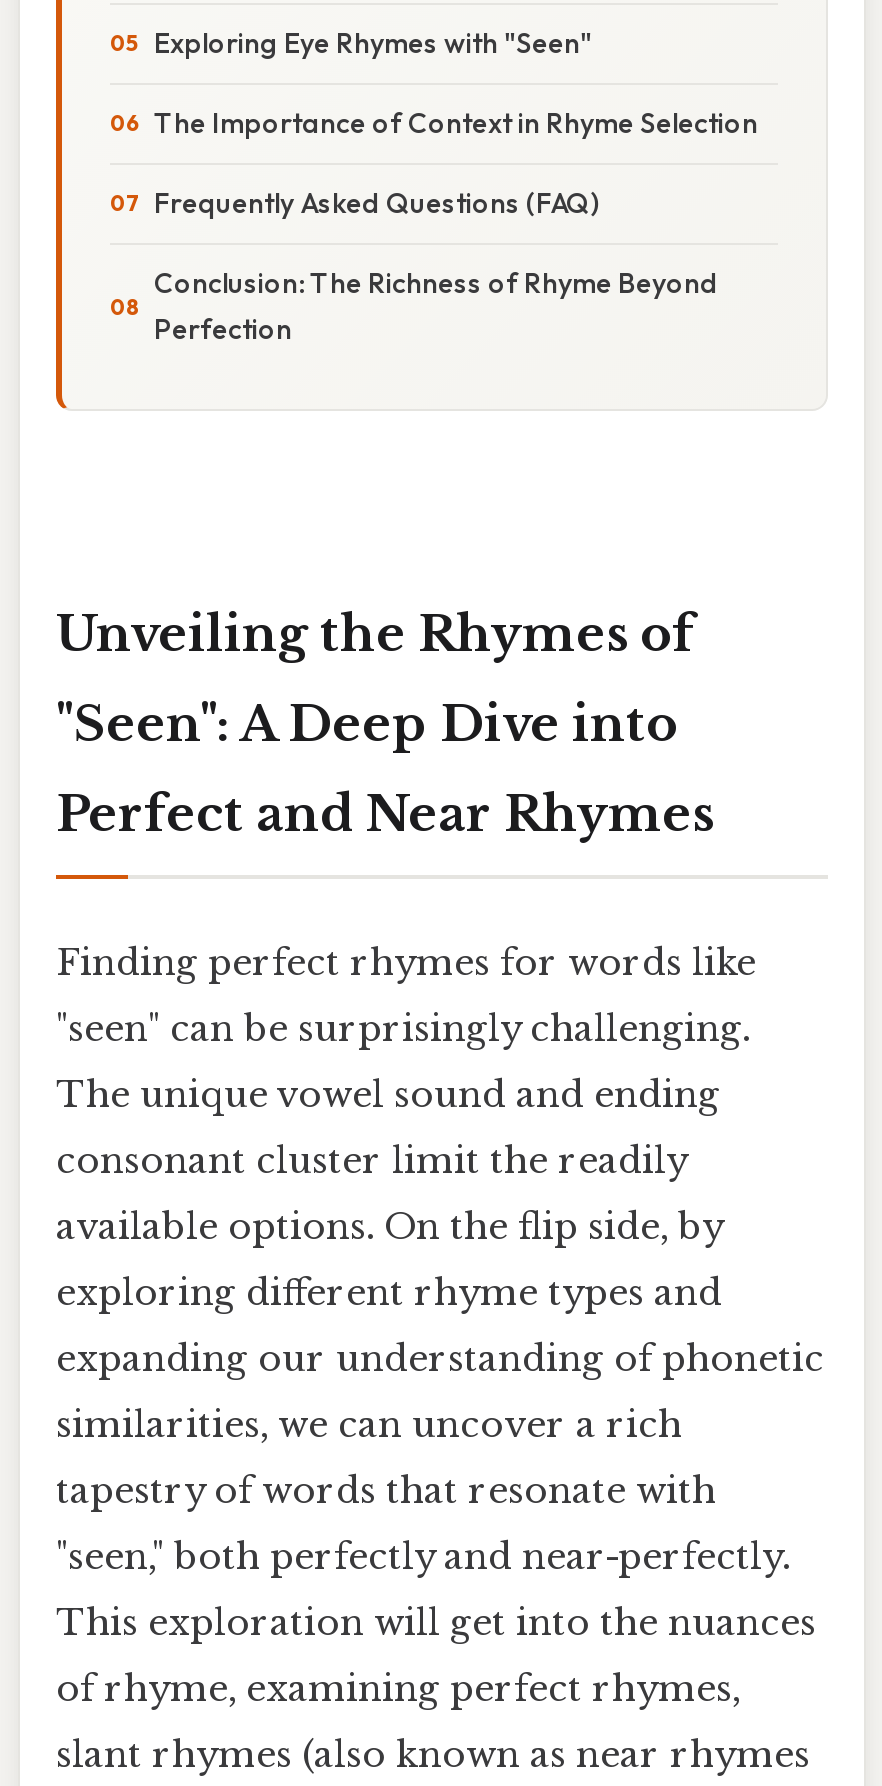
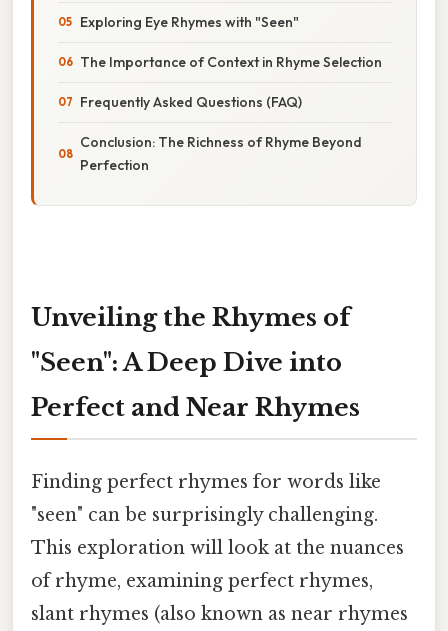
- The unique vowel sound and ending
- consonant cluster limit the readily
- available options. On the flip side, by
- exploring different rhyme types and
- expanding our understanding of phonetic
- similarities, we can uncover a rich
- tapestry of words that resonate with
- "seen," both perfectly and near-perfectly.
- This exploration will get into the nuances
+ This exploration will look at the nuances
